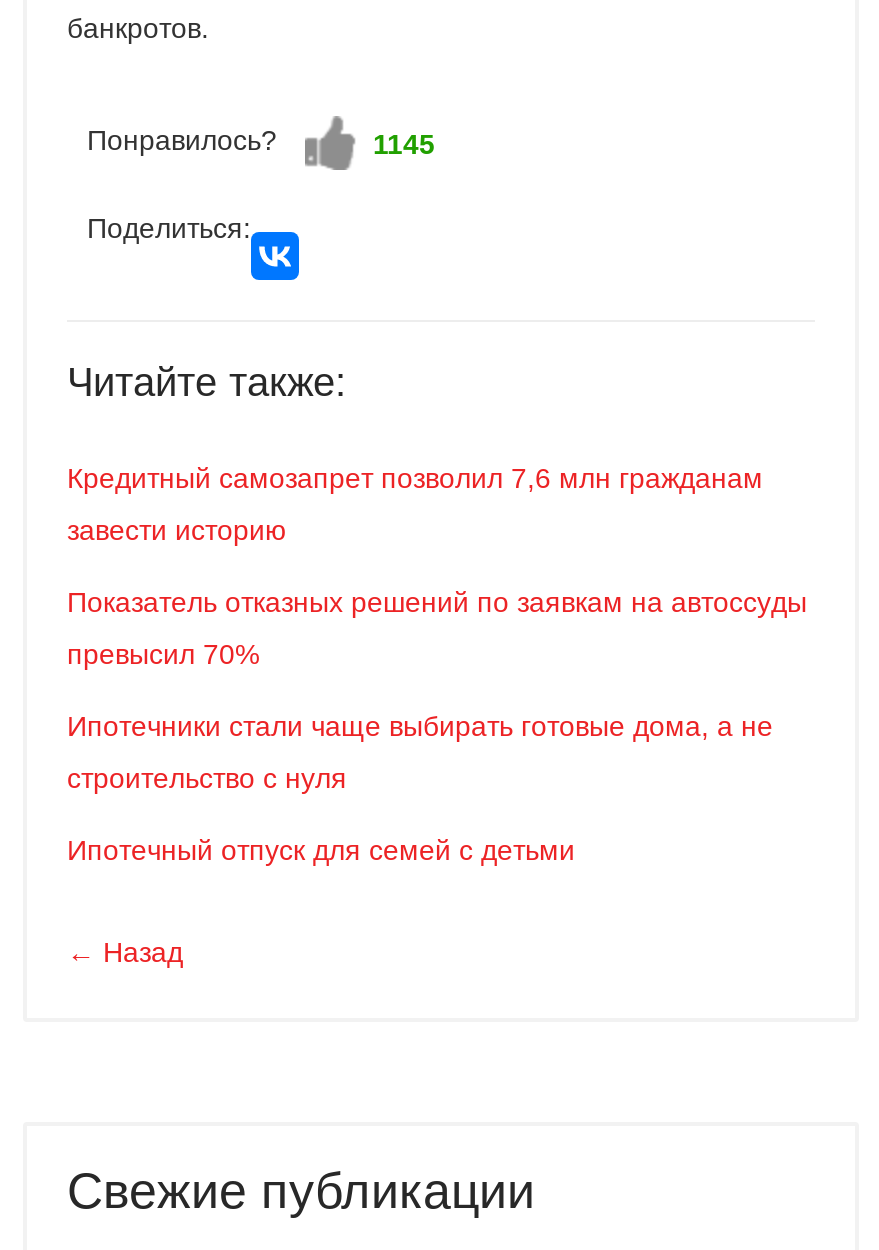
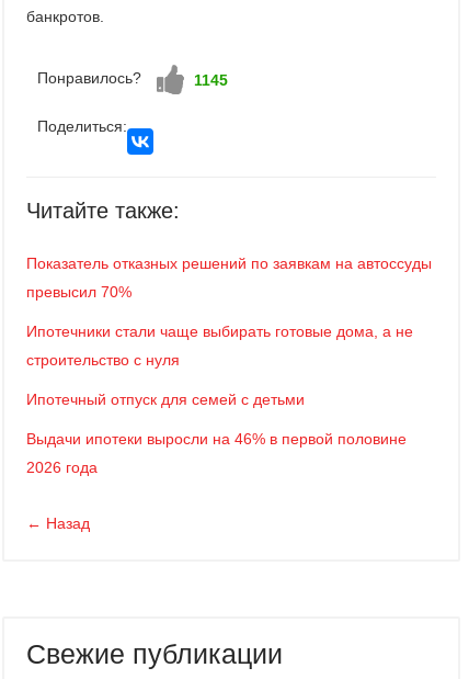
- Кредитный самозапрет позволил 7,6 млн гражданам
- завести историю

moved up: Показатель отказных решений по заявкам на автоссуды | превысил 70% | Ипотечники стали чаще выбирать готовые дома, а не | строительство с нуля | Ипотечный отпуск для семей с детьми

+ Выдачи ипотеки выросли на 46% в первой половине
+ 2026 года
